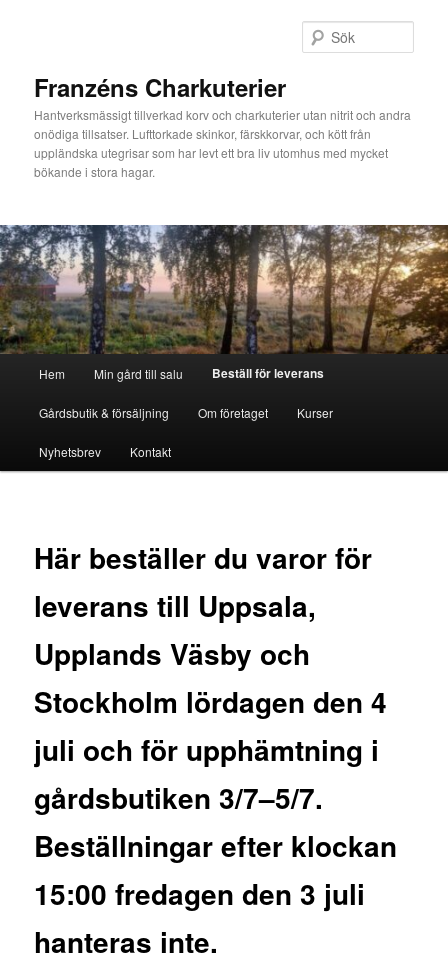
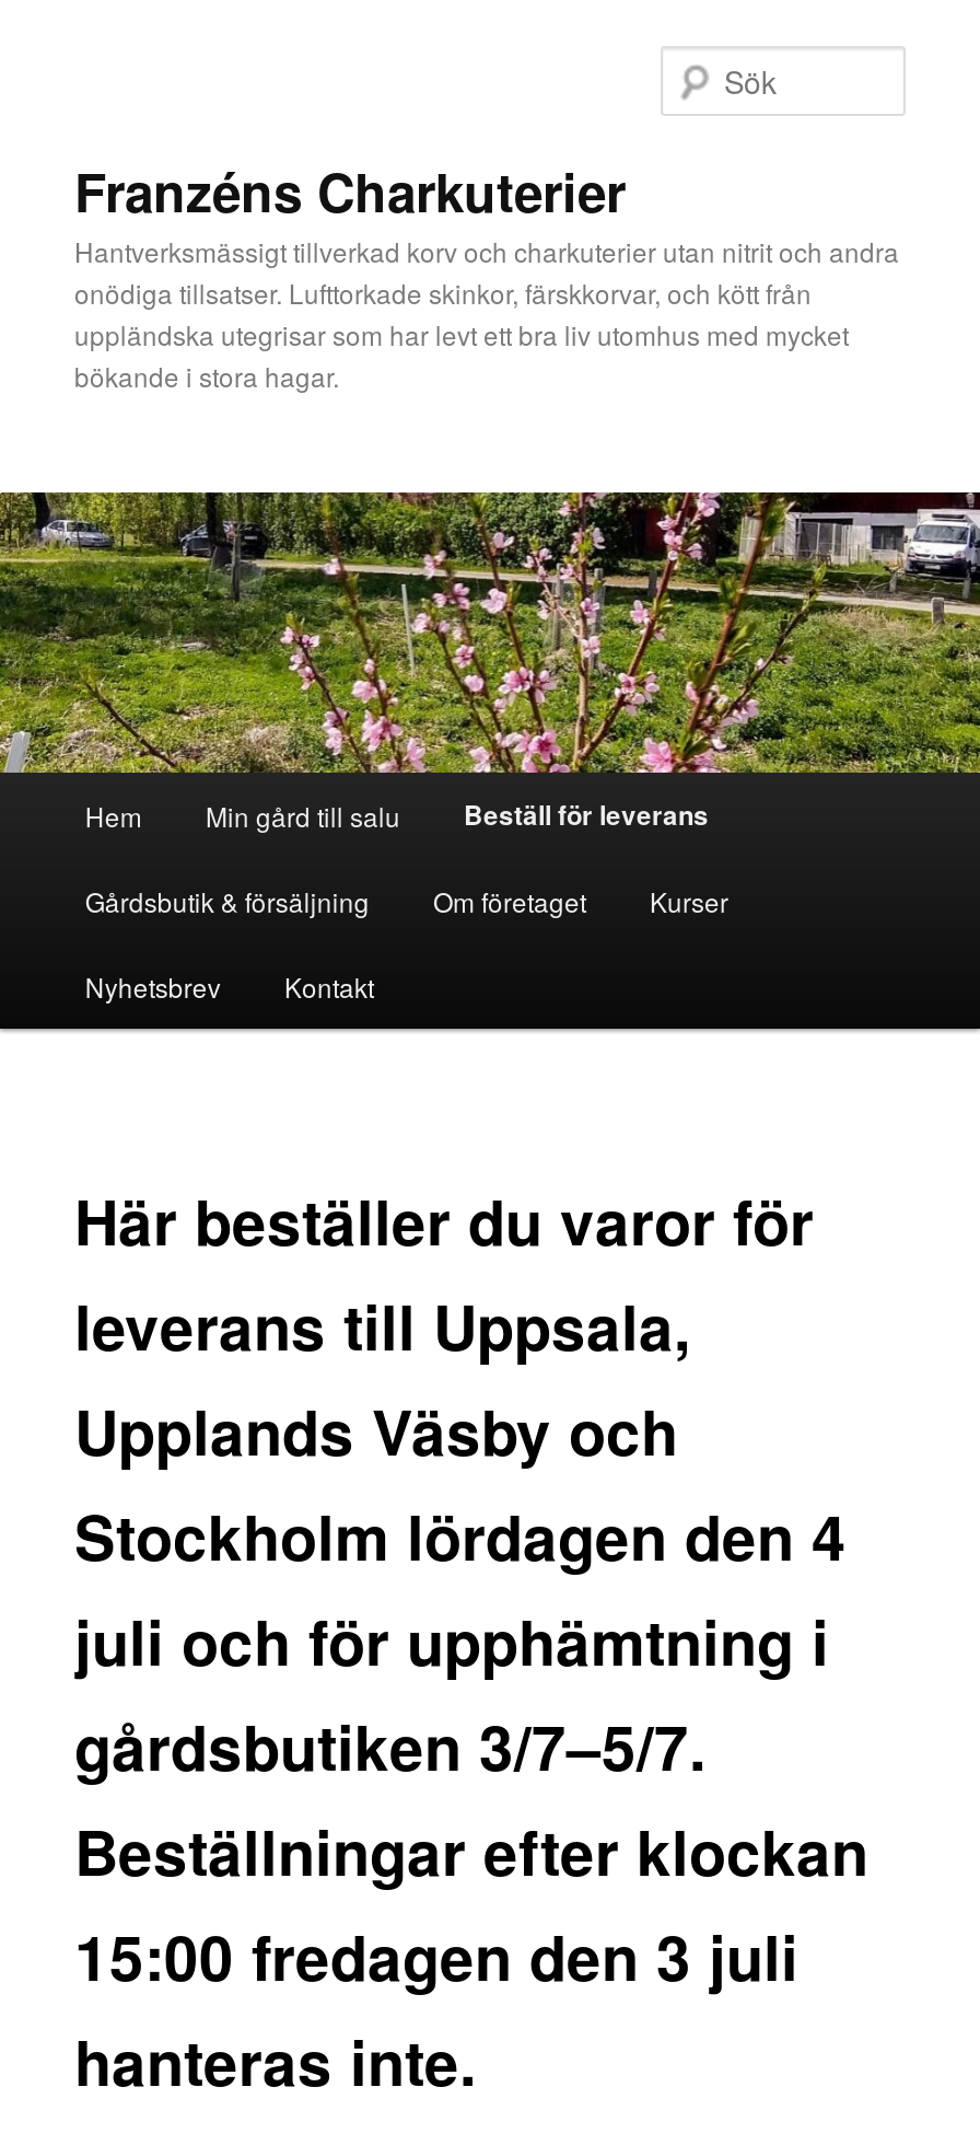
- [image]
+ [image]
